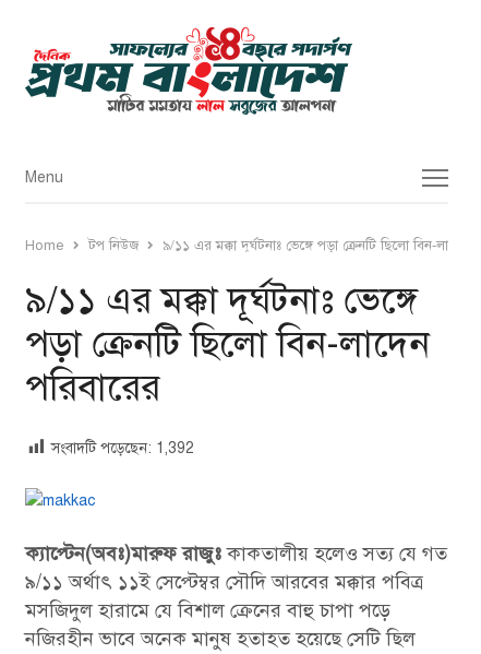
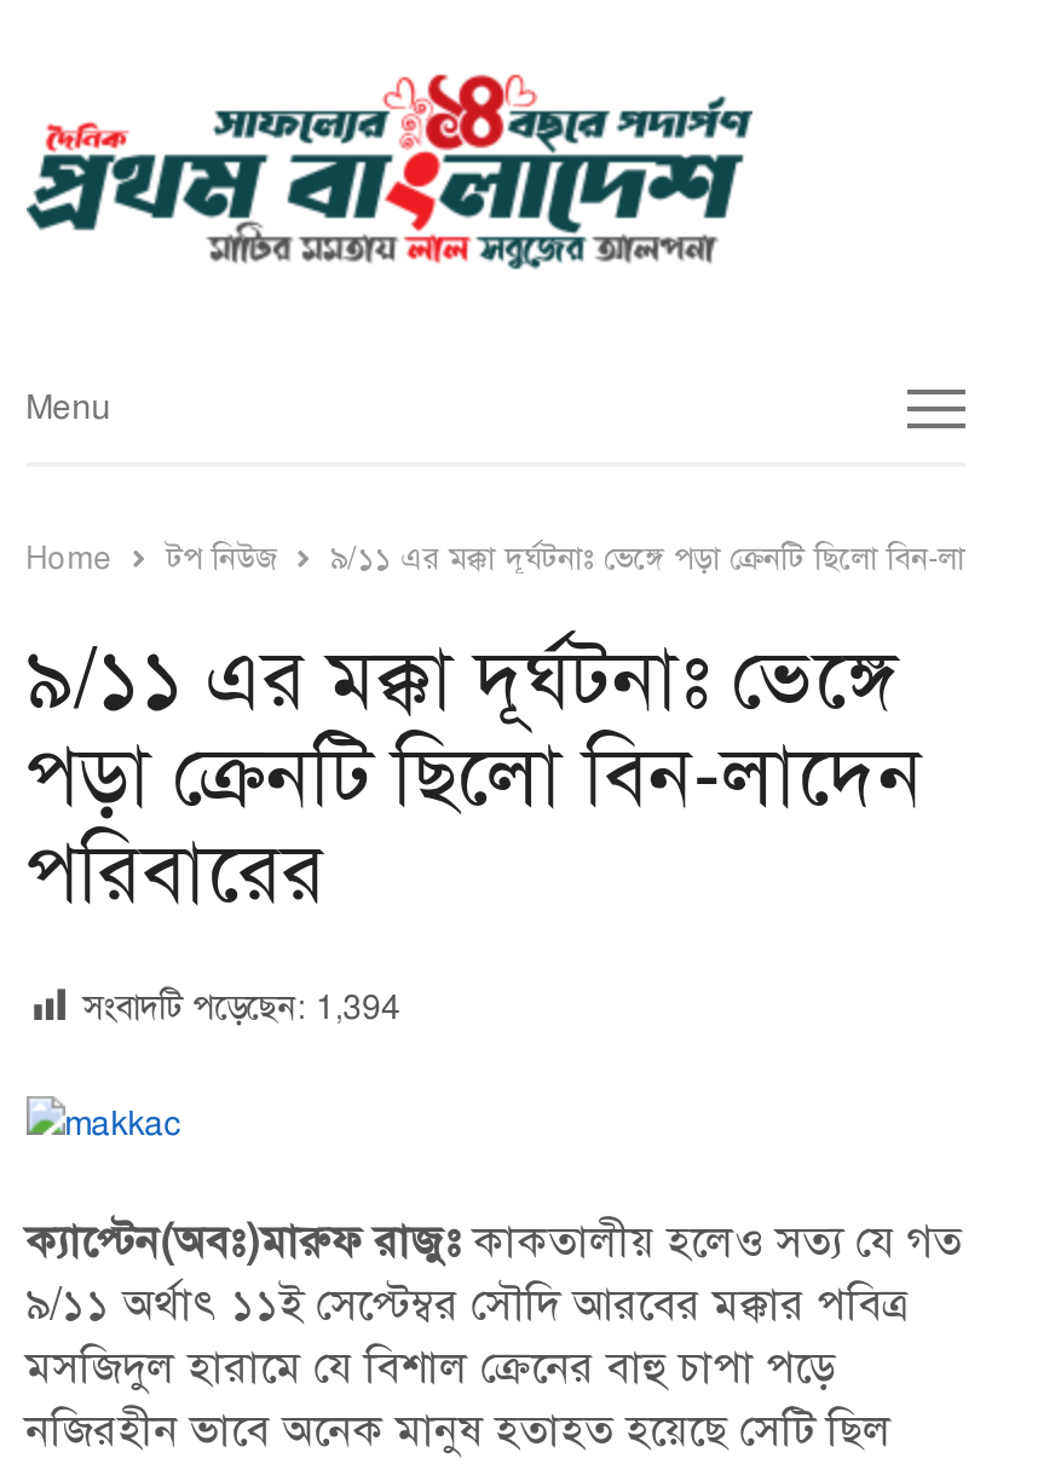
- সংবাদটি পড়েছেন: 1,392
+ সংবাদটি পড়েছেন: 1,394
